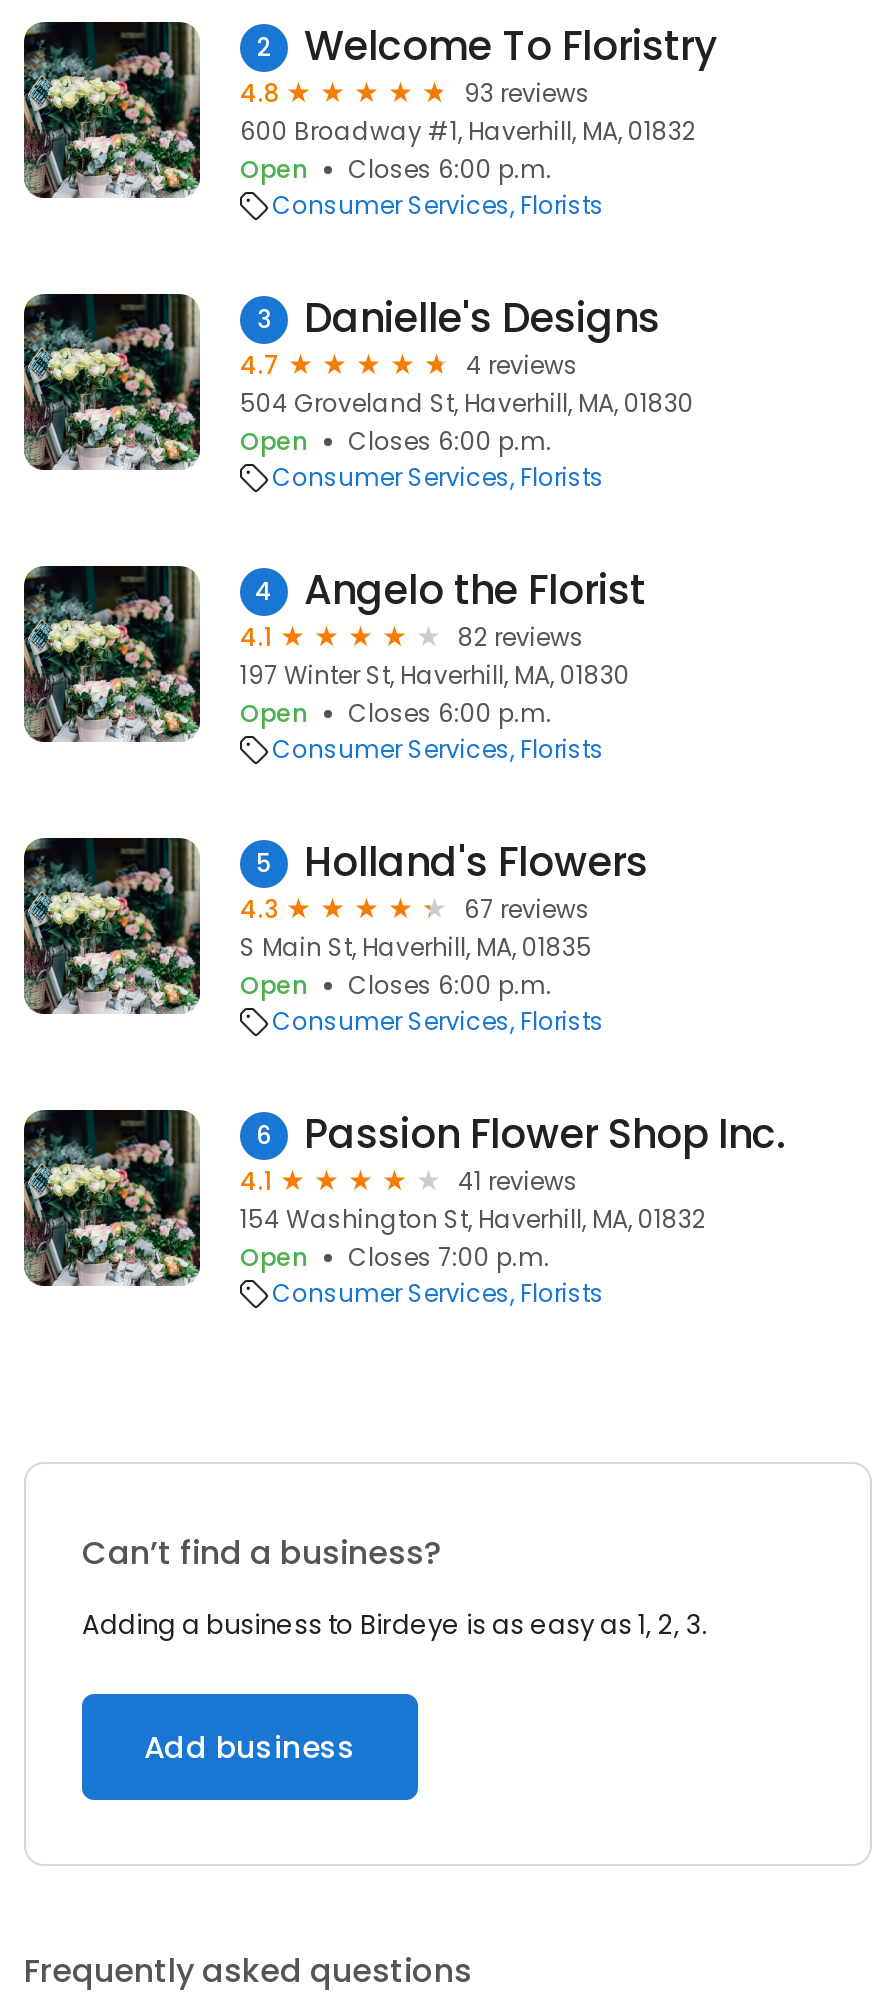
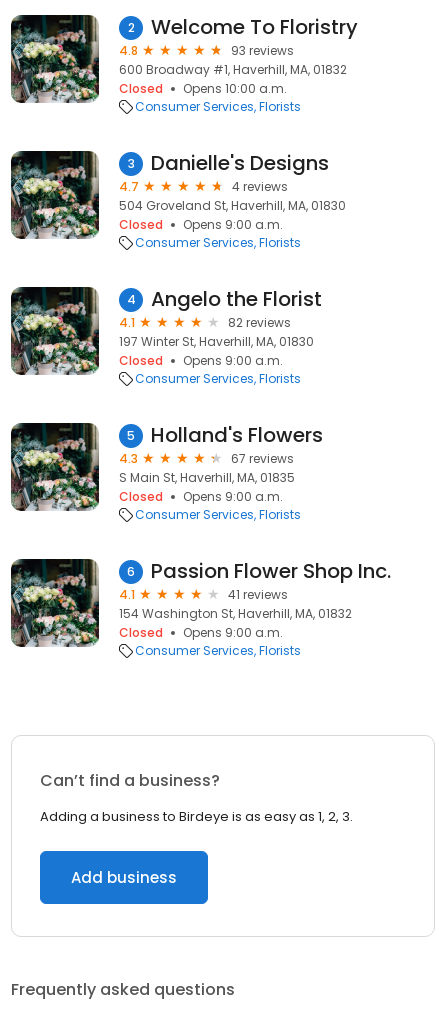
- Open
- Closes 6:00 p.m.
+ Closed
+ Opens 10:00 a.m.

- Open
- Closes 6:00 p.m.
+ Closed
+ Opens 9:00 a.m.

- Open
- Closes 6:00 p.m.
+ Closed
+ Opens 9:00 a.m.

- Open
- Closes 6:00 p.m.
+ Closed
+ Opens 9:00 a.m.

- Open
- Closes 7:00 p.m.
+ Closed
+ Opens 9:00 a.m.
